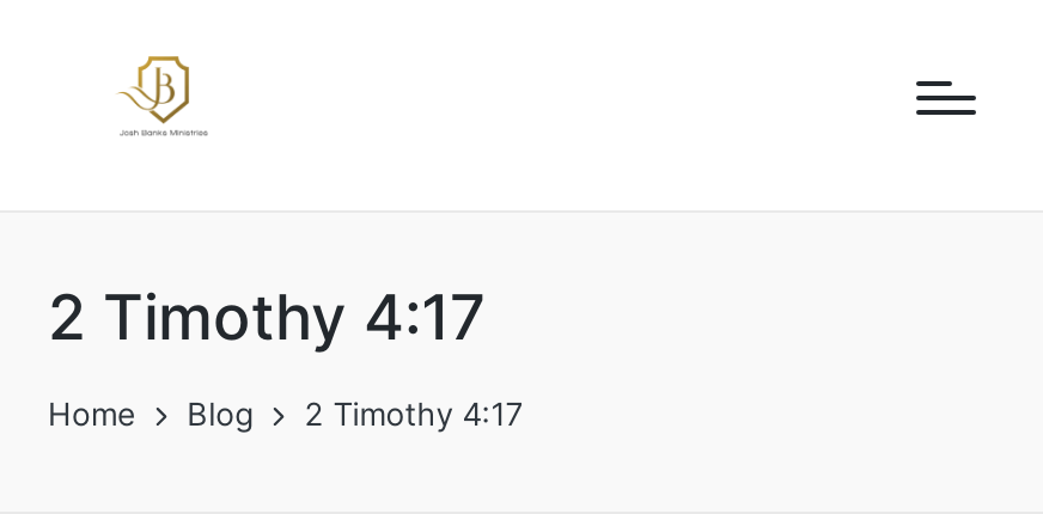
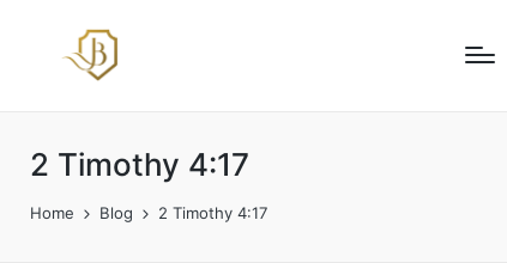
- [image]
+ [image]
